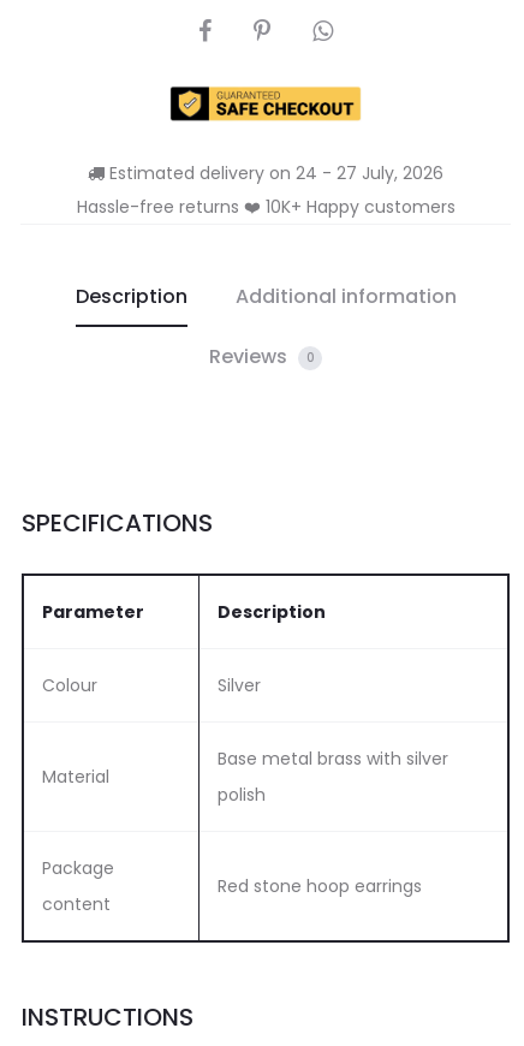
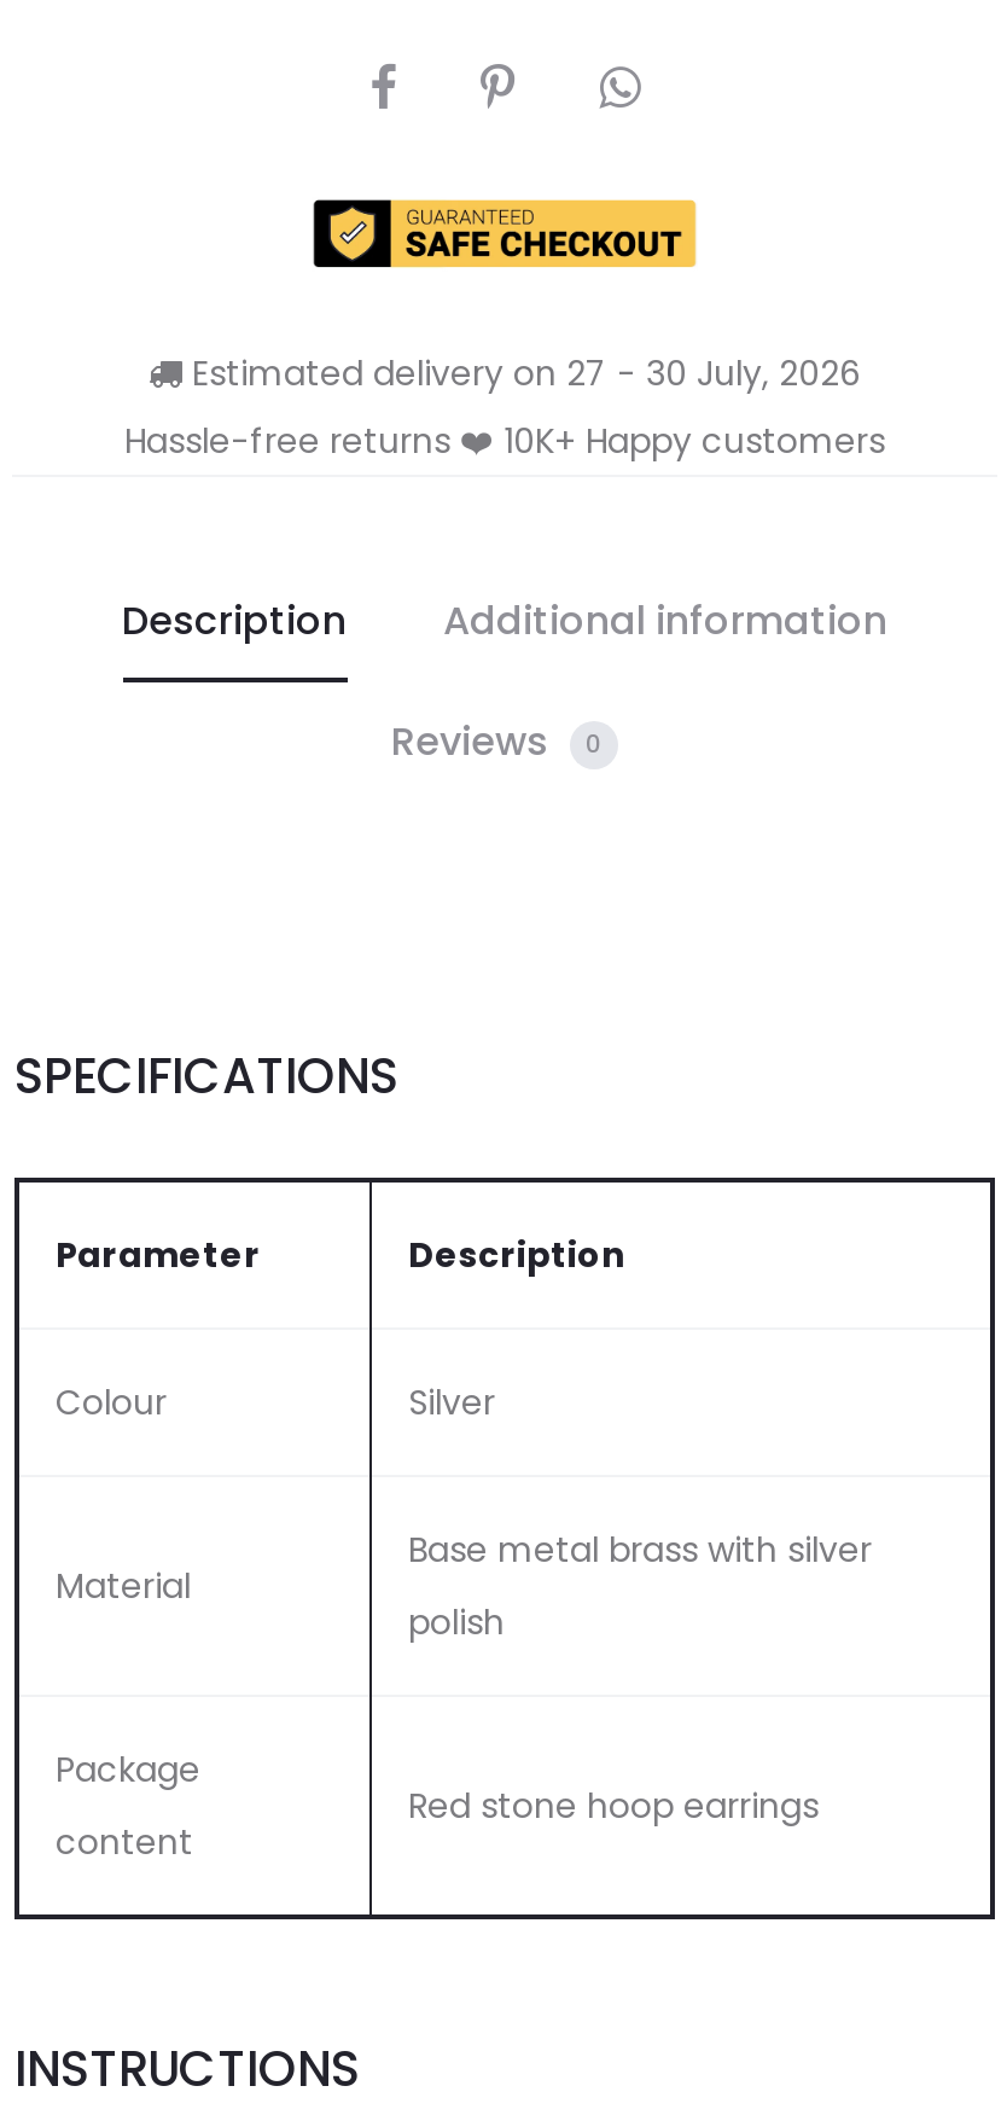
- Estimated delivery on 24 - 27 July, 2026
+ Estimated delivery on 27 - 30 July, 2026
